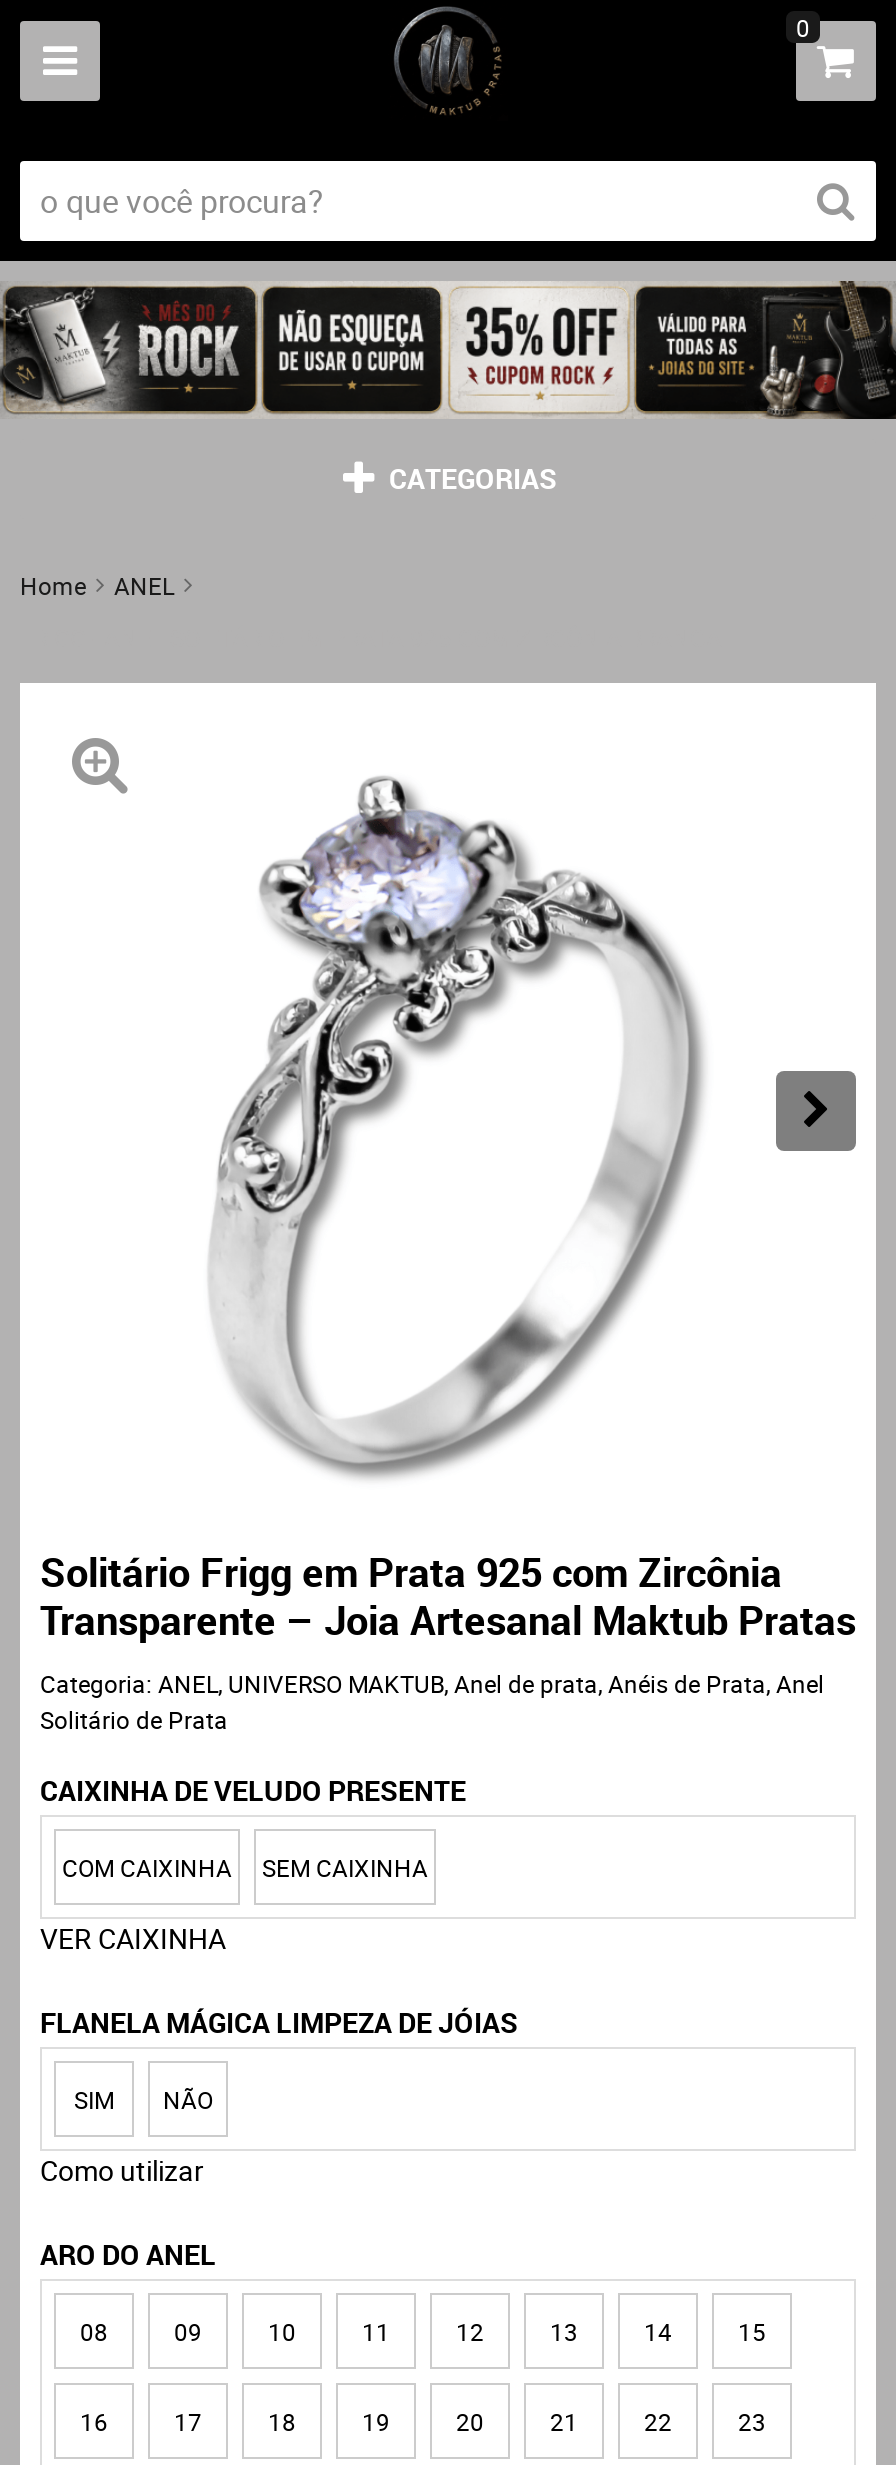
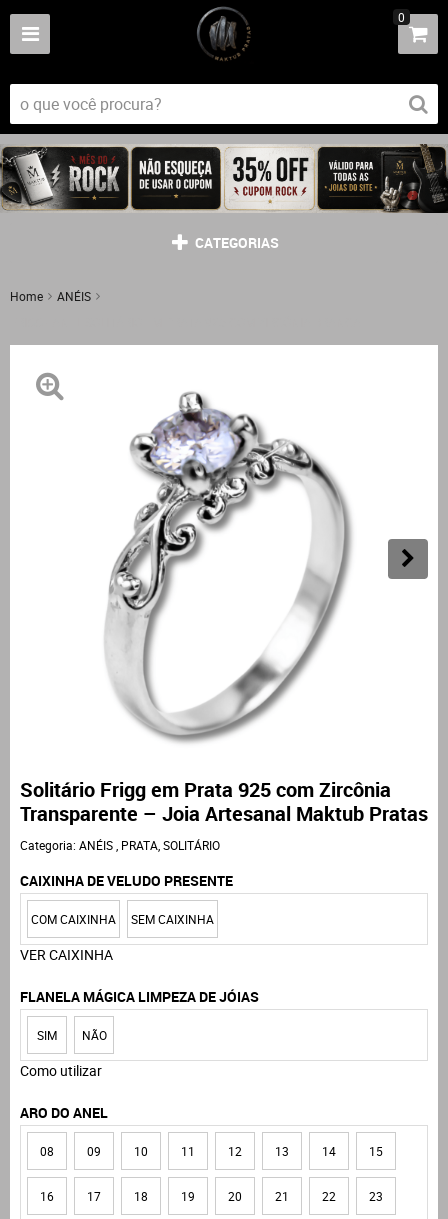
- ANEL
+ ANÉIS

- Categoria: ANEL, UNIVERSO MAKTUB, Anel de prata, Anéis de Prata, Anel
- Solitário de Prata
+ Categoria: ANÉIS, PRATA, SOLITÁRIO
